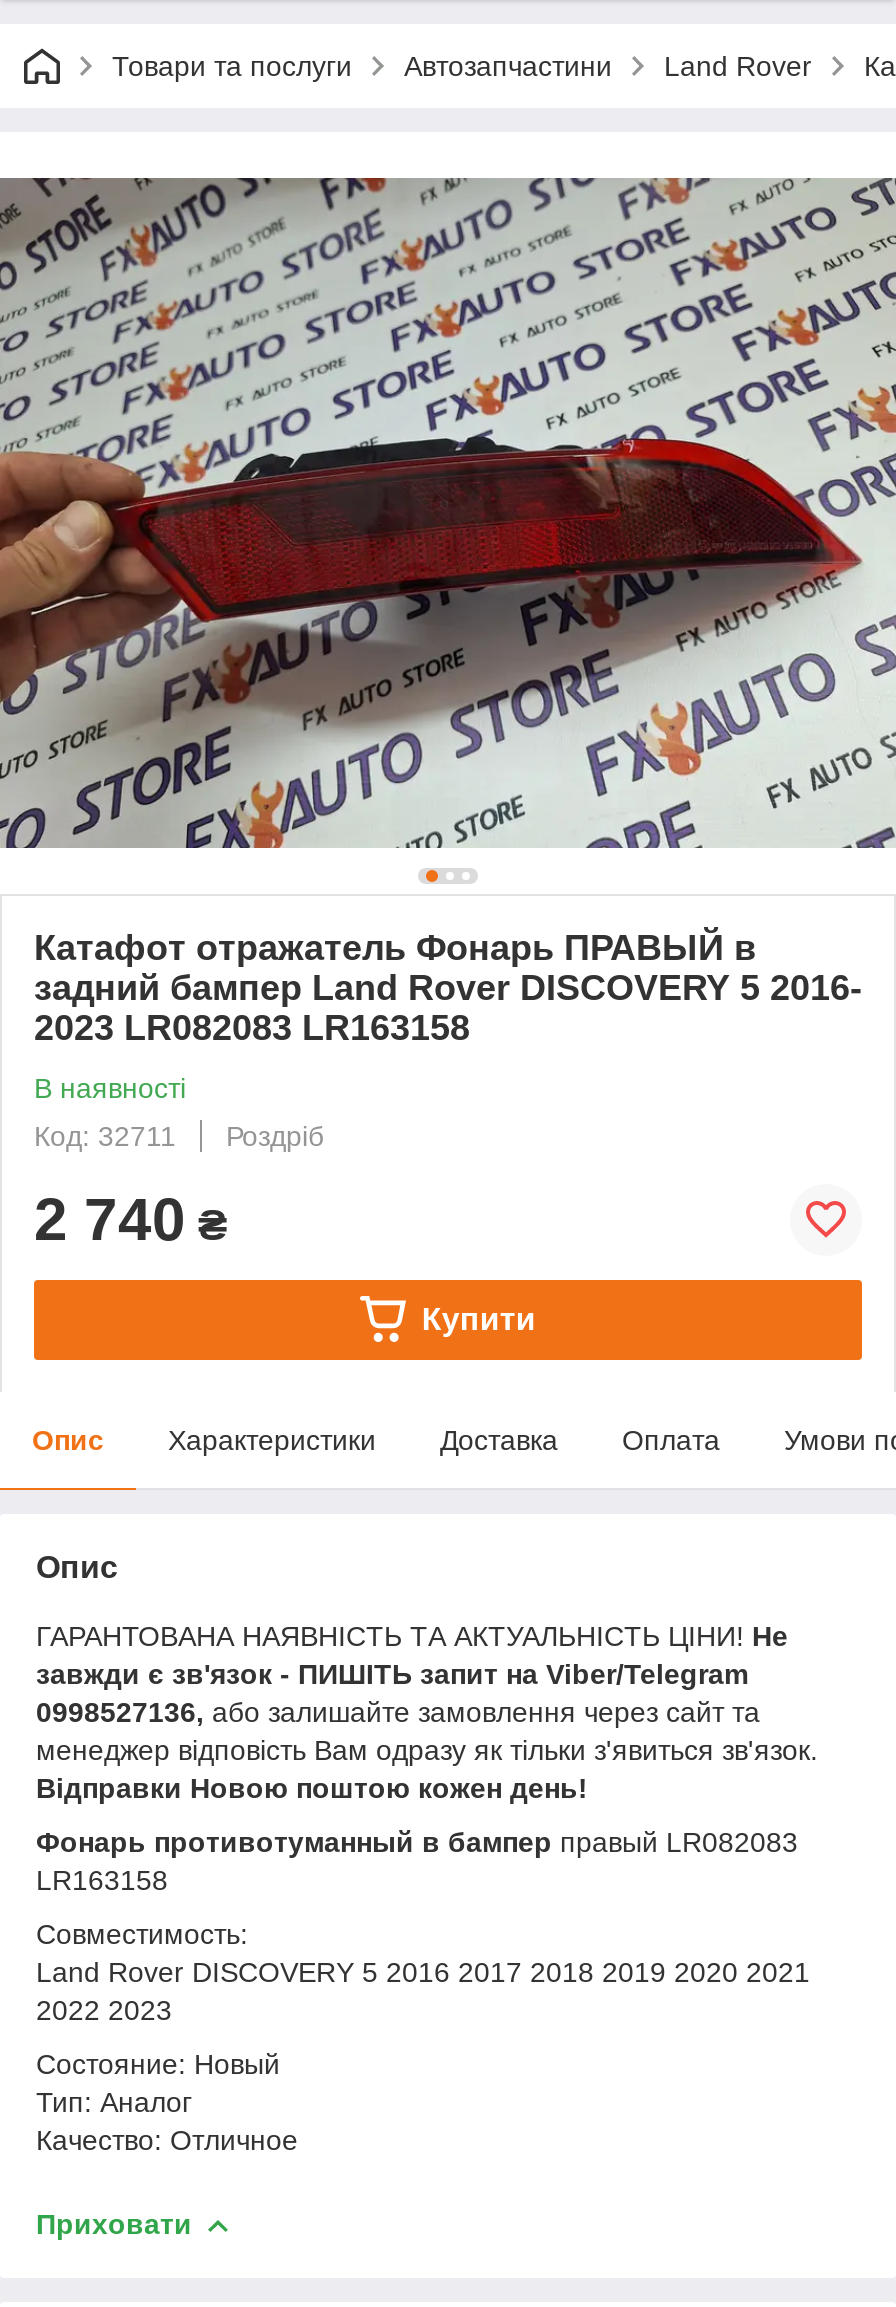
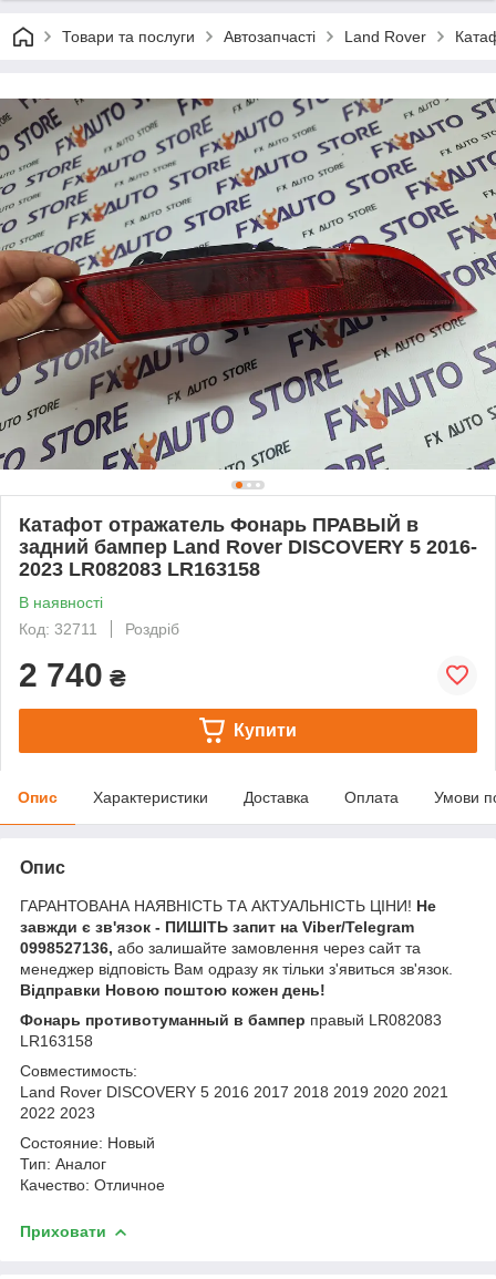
- Автозапчастини
+ Автозапчасті
